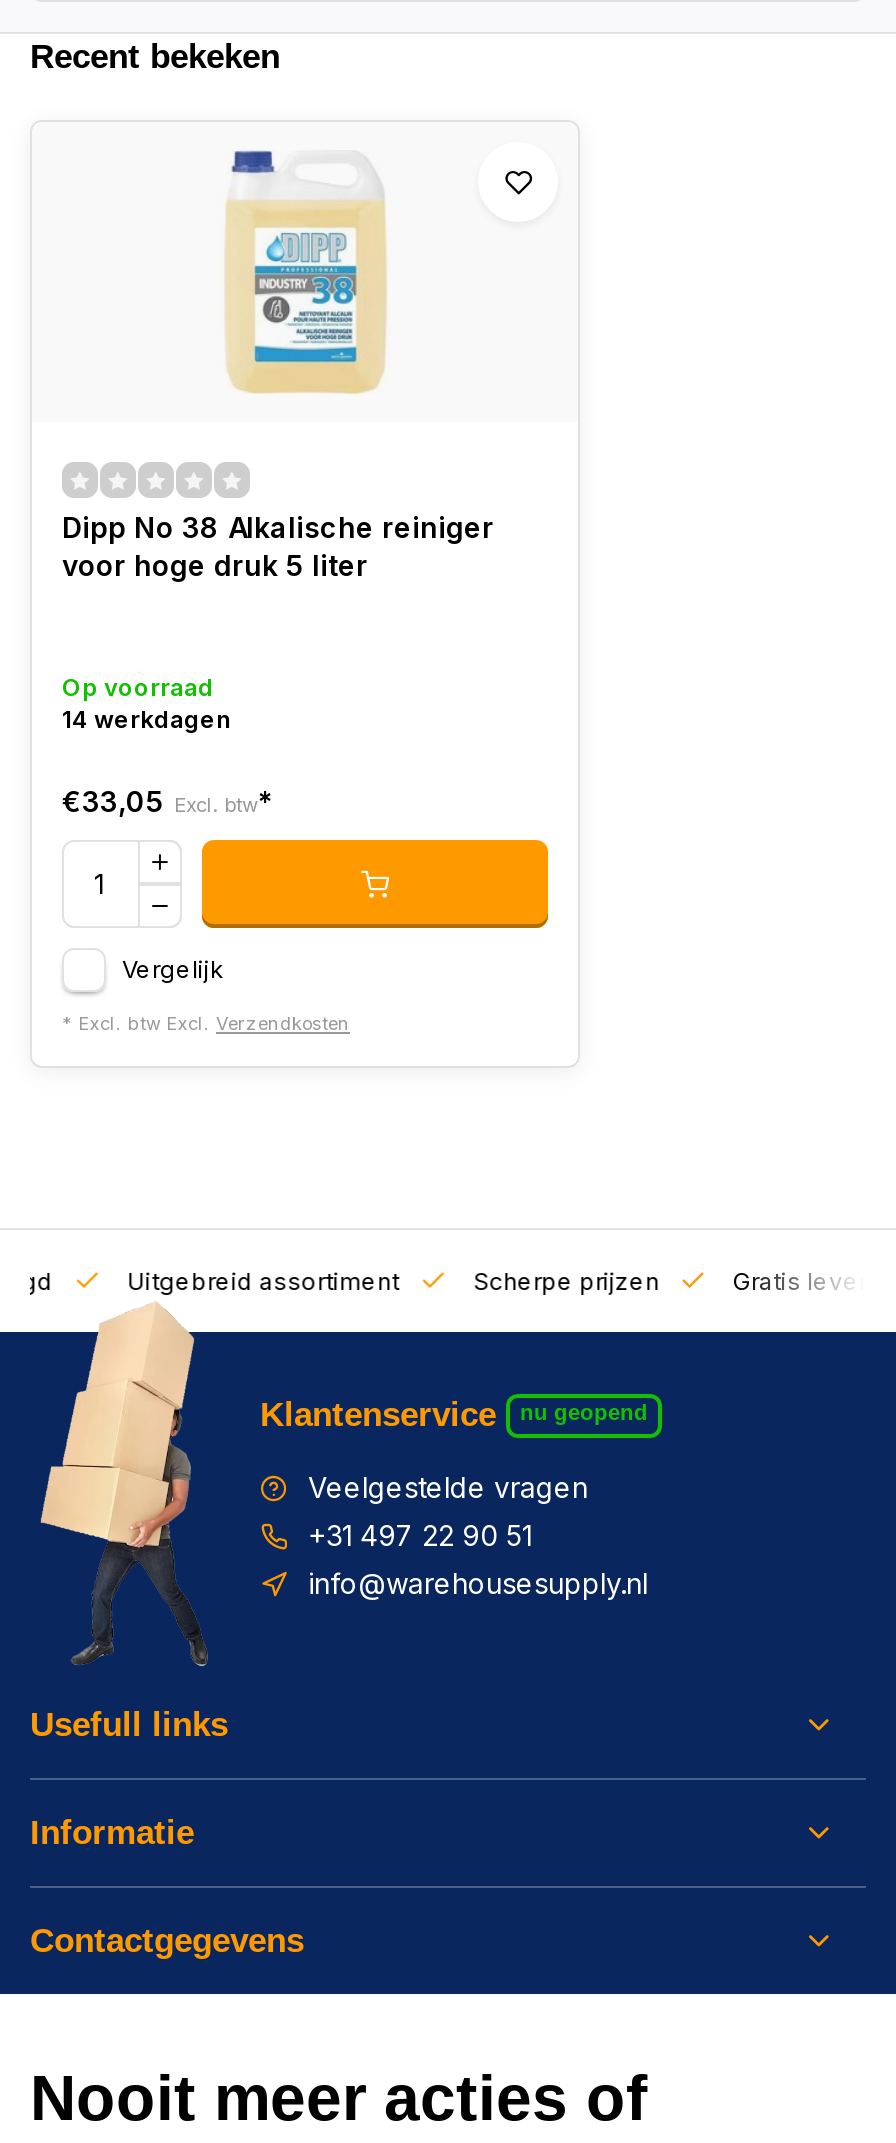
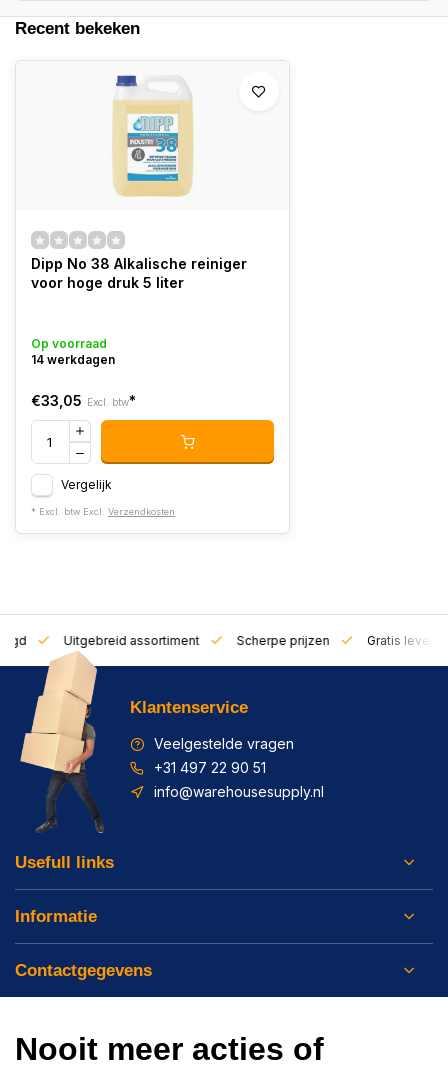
- nu geopend
